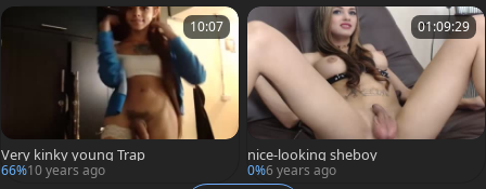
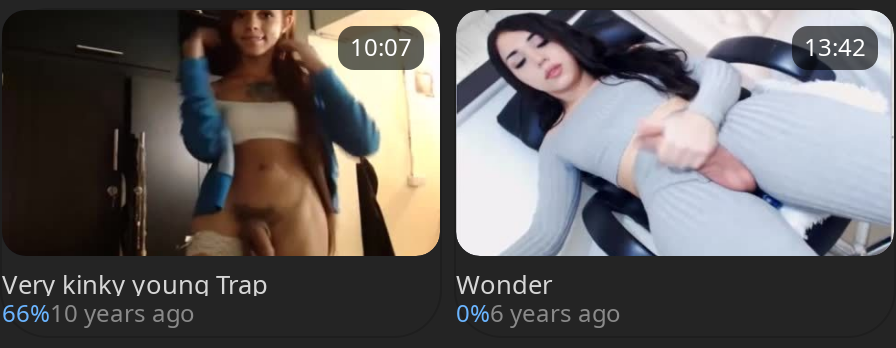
- [image]
- 01:09:29
+ [image]
+ 13:42

- nice-looking sheboy
+ Wonder
